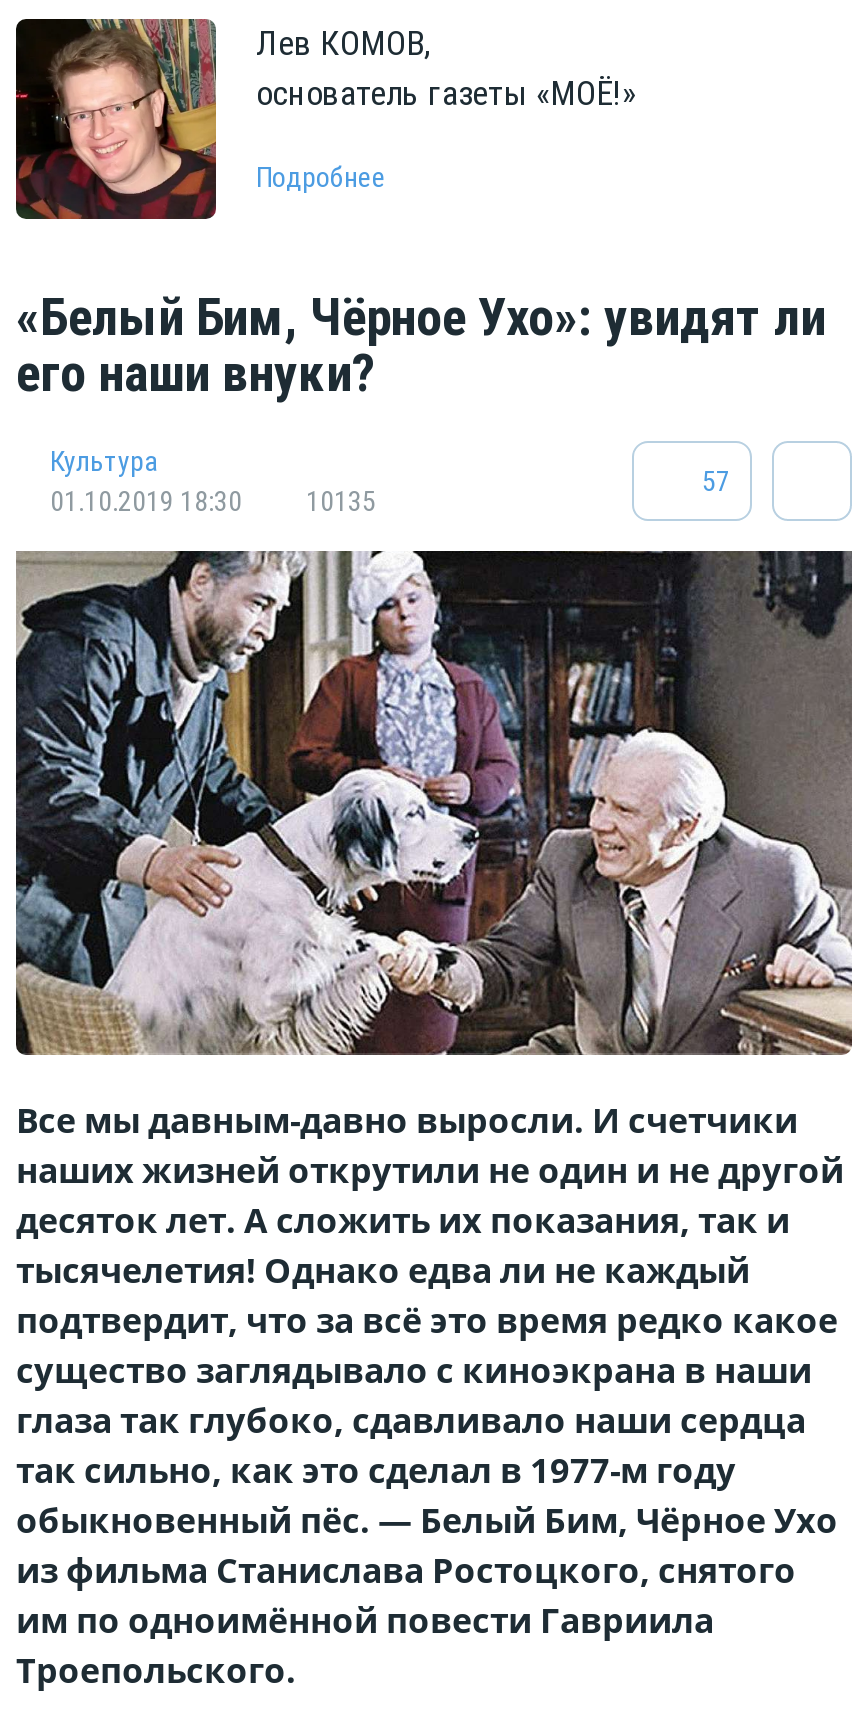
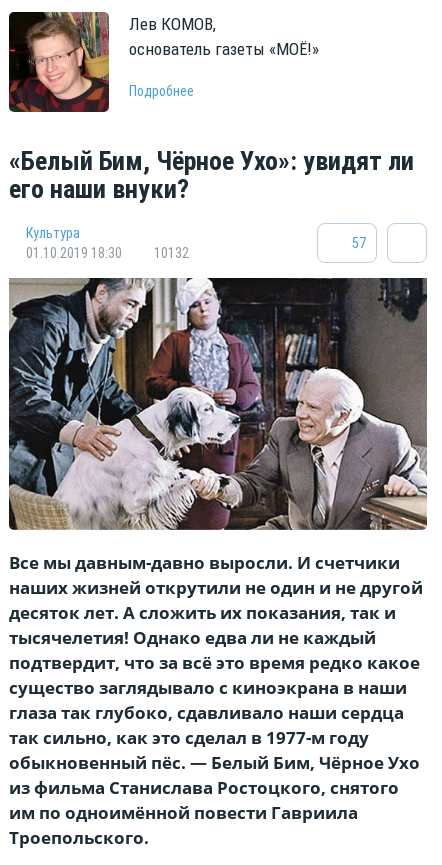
- 01.10.2019 18:30 10135
+ 01.10.2019 18:30 10132
